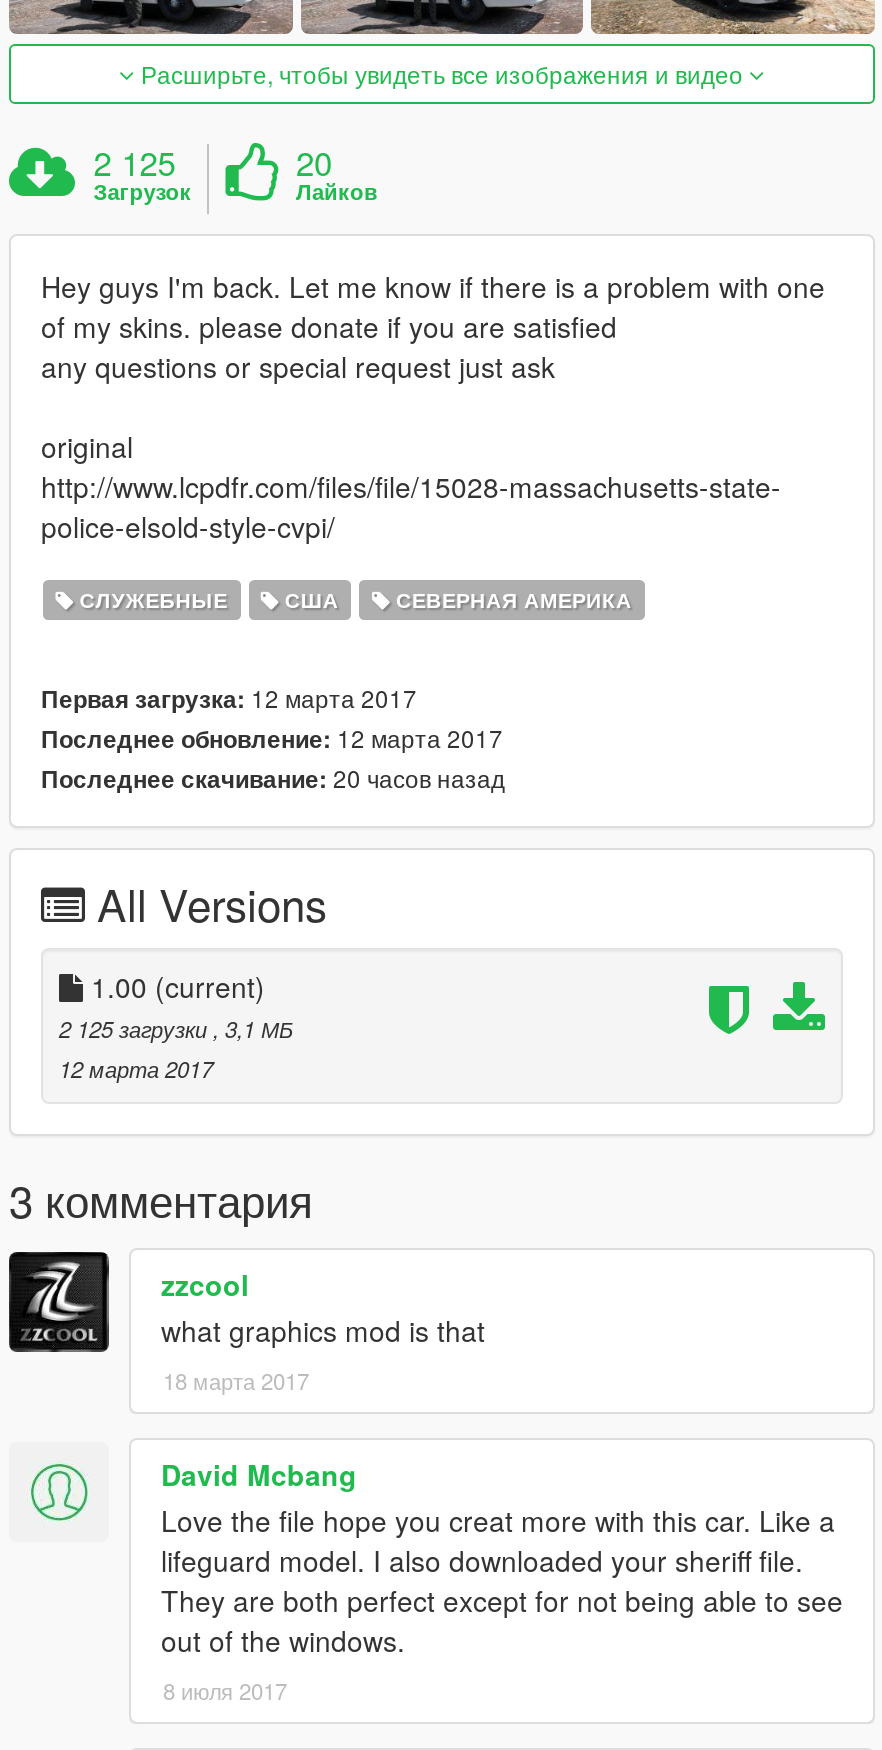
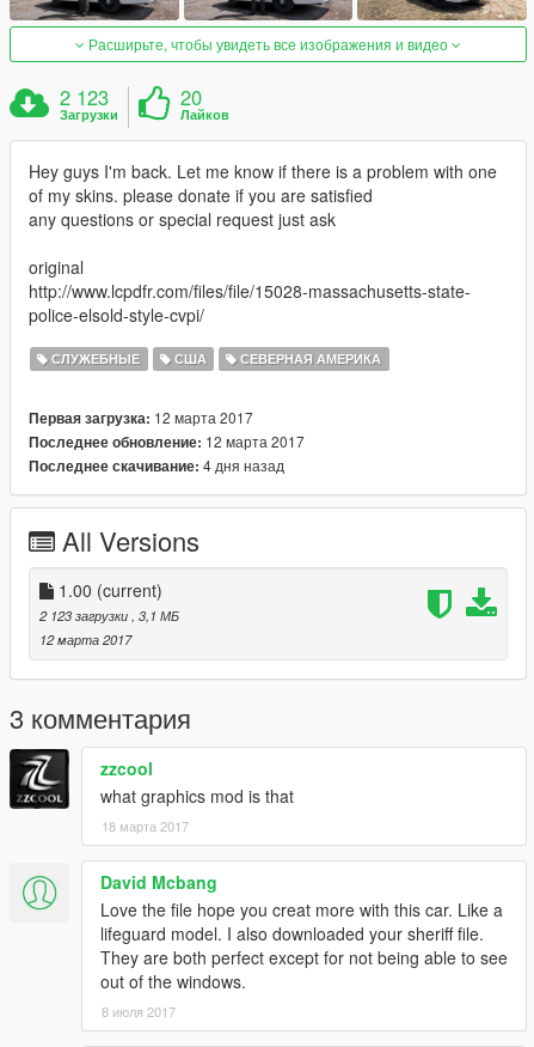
- 2 125
- Загрузок
+ 2 123
+ Загрузки

- Последнее скачивание: 20 часов назад
+ Последнее скачивание: 4 дня назад

- 2 125 загрузки, 3,1 МБ
+ 2 123 загрузки, 3,1 МБ
